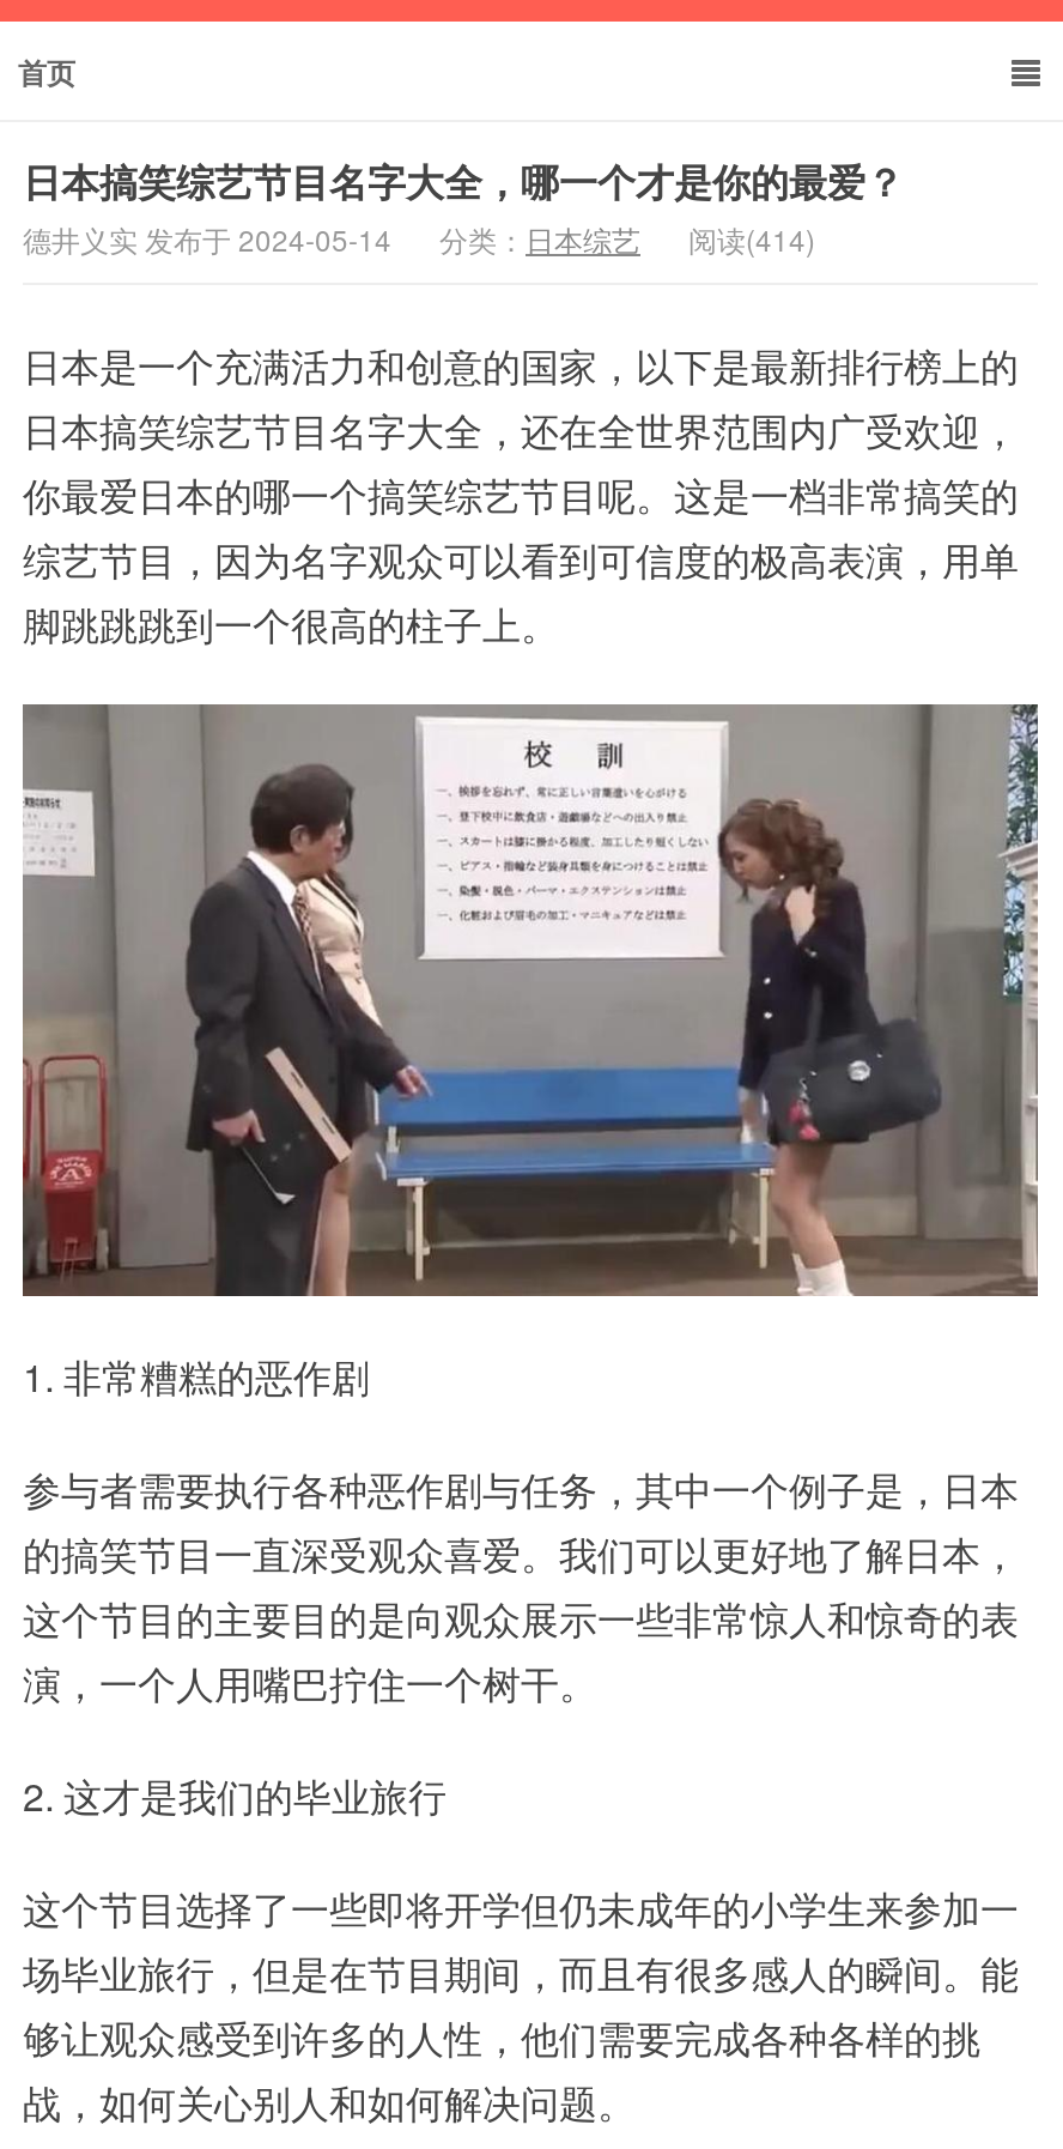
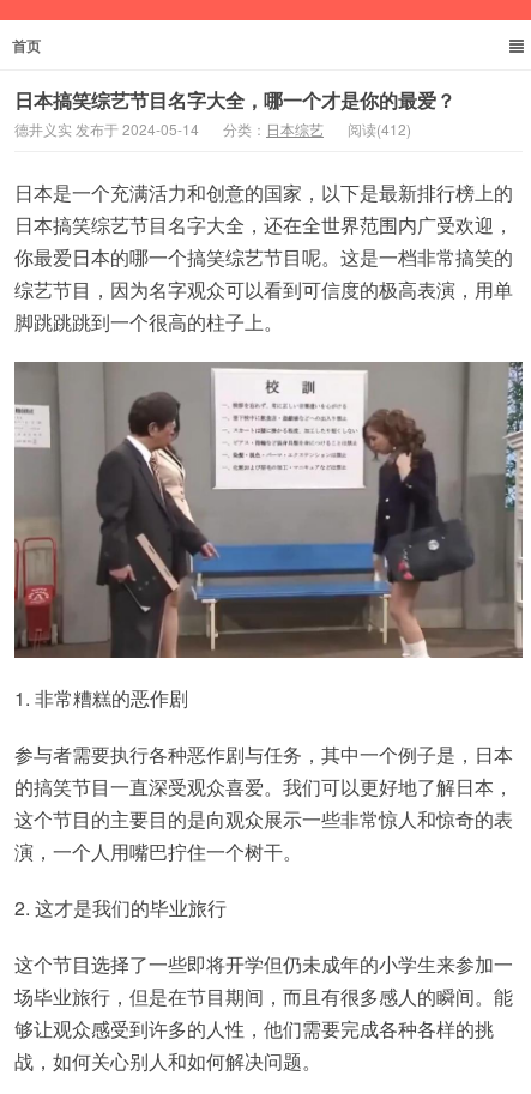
- 德井义实 发布于 2024-05-14 分类：日本综艺 阅读(414)
+ 德井义实 发布于 2024-05-14 分类：日本综艺 阅读(412)
